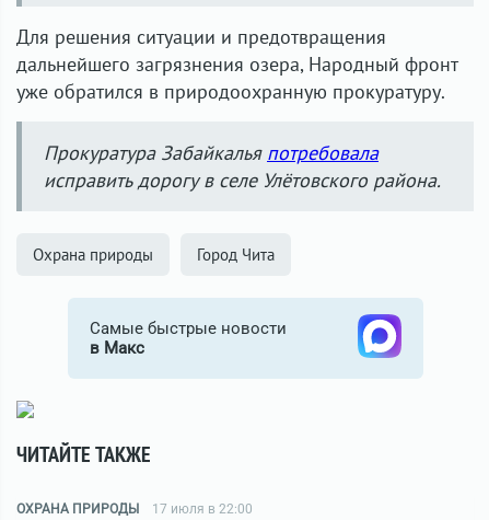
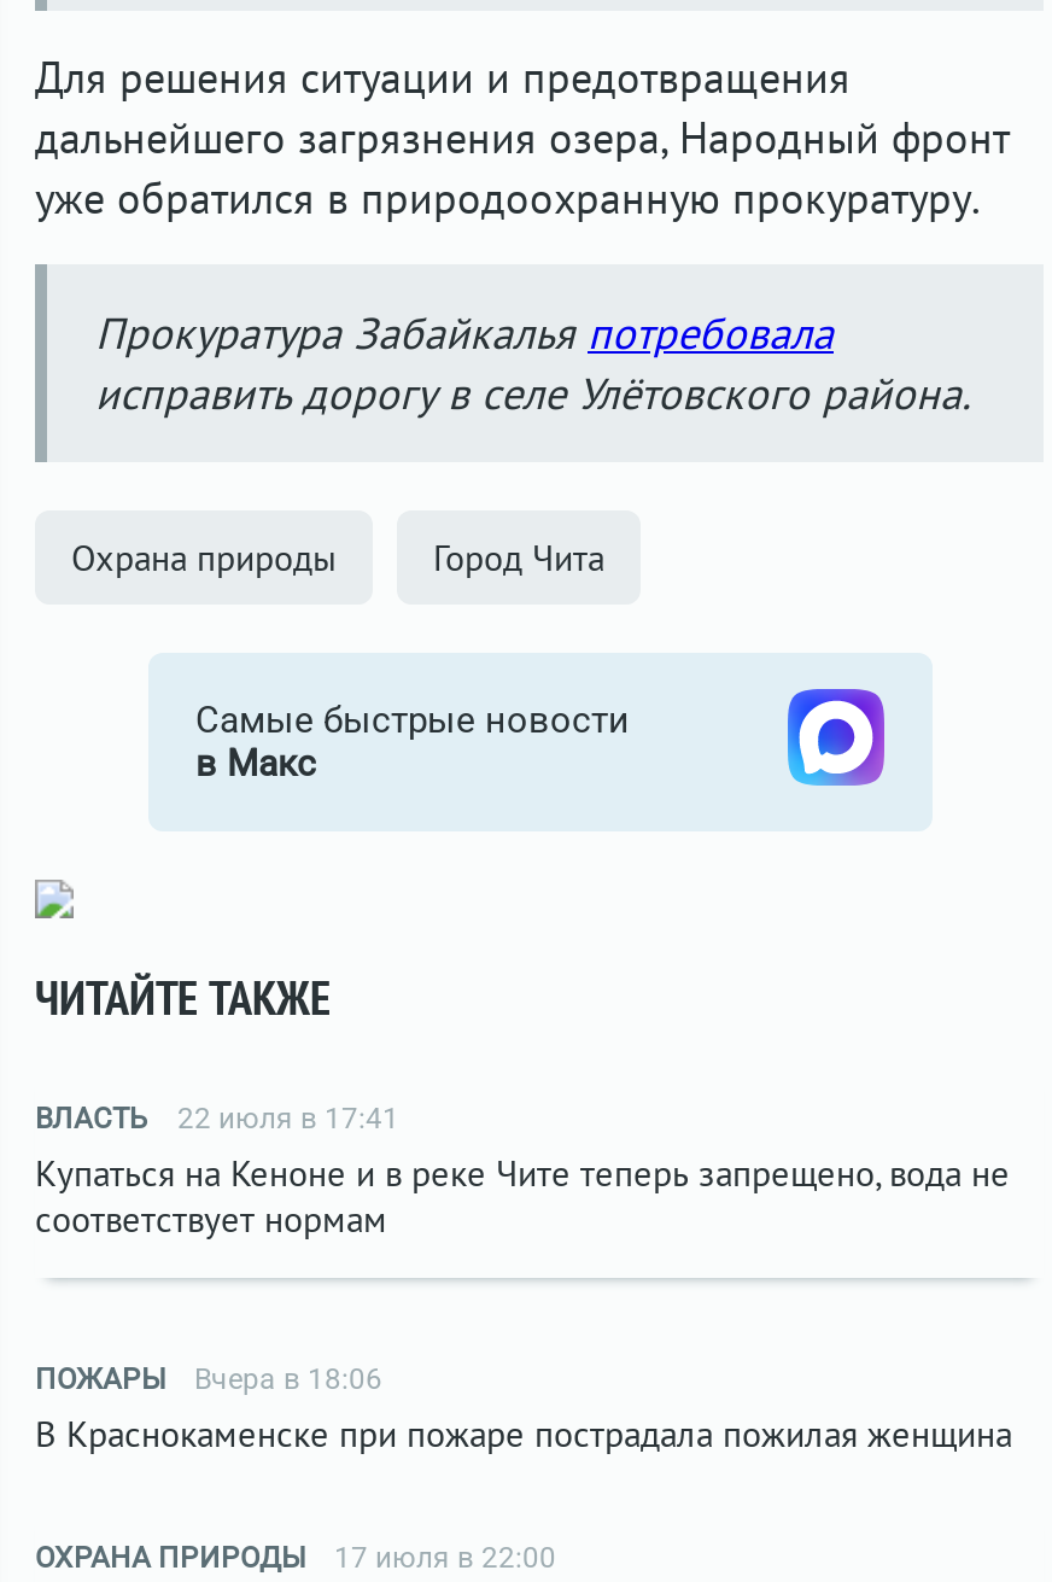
+ ВЛАСТЬ
+ 22 июля в 17:41
+ Купаться на Кеноне и в реке Чите теперь запрещено, вода не
+ соответствует нормам

+ ПОЖАРЫ
+ Вчера в 18:06
+ В Краснокаменске при пожаре пострадала пожилая женщина
